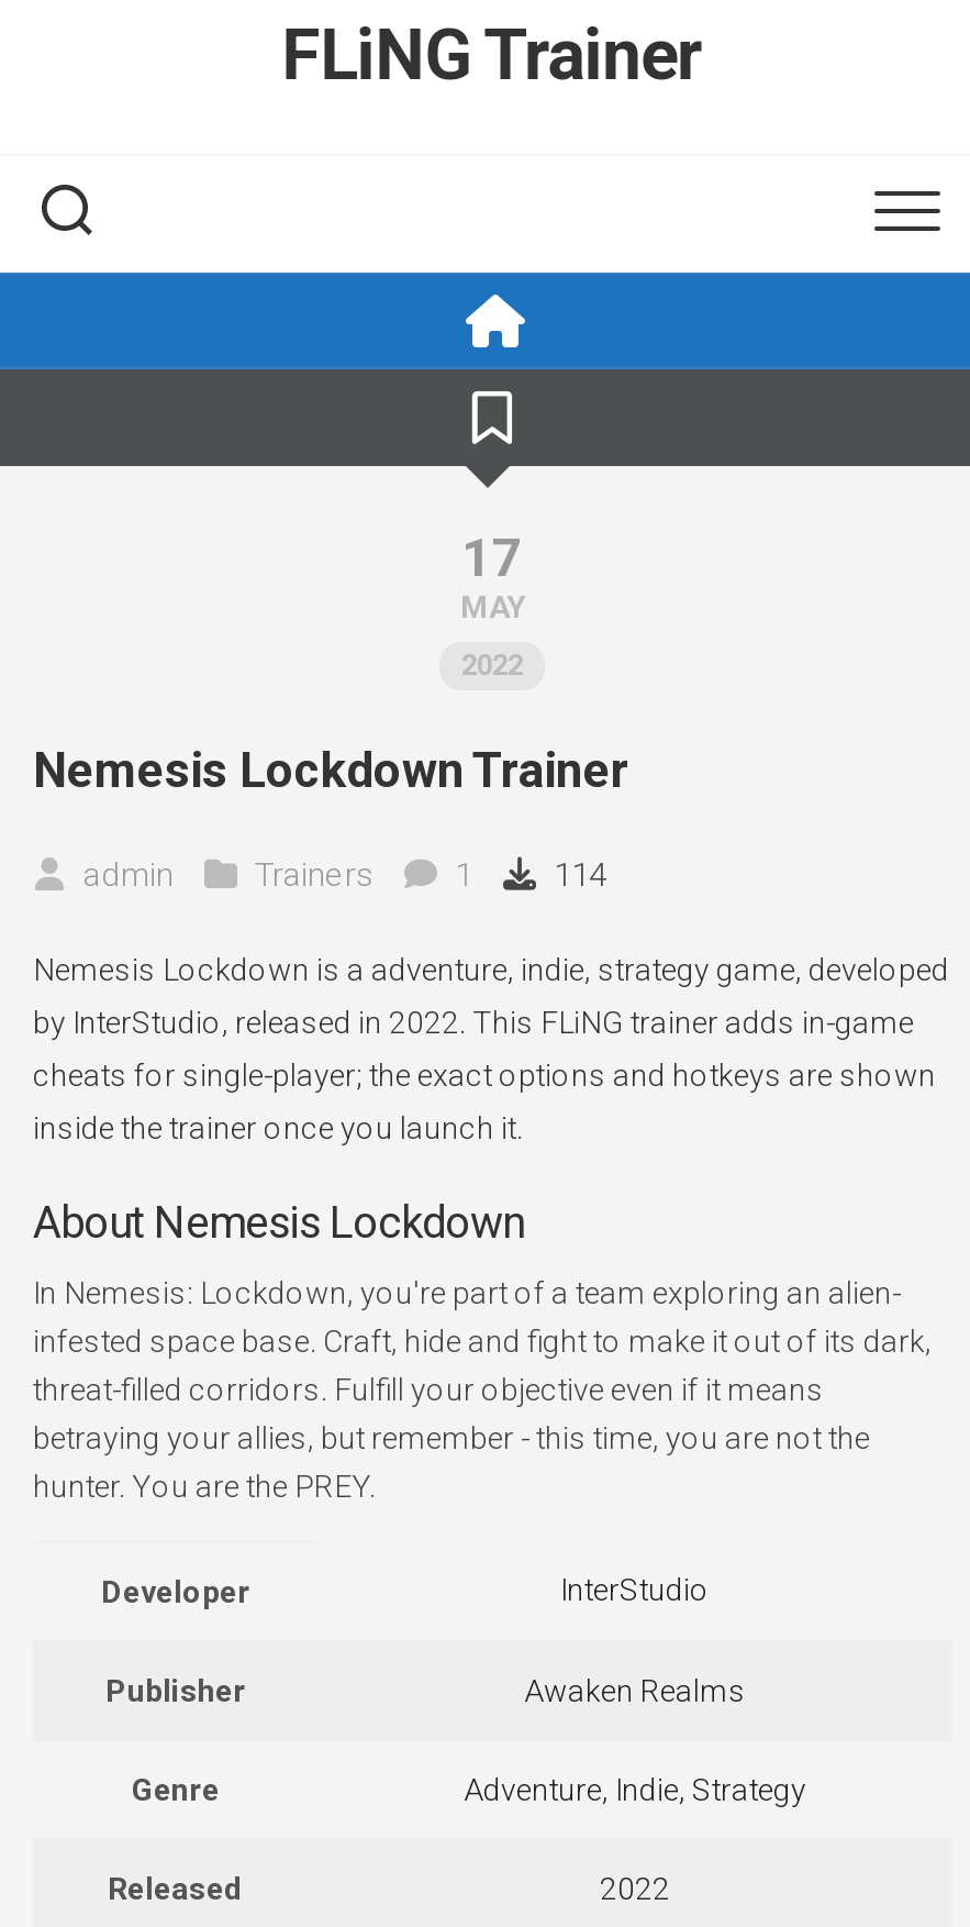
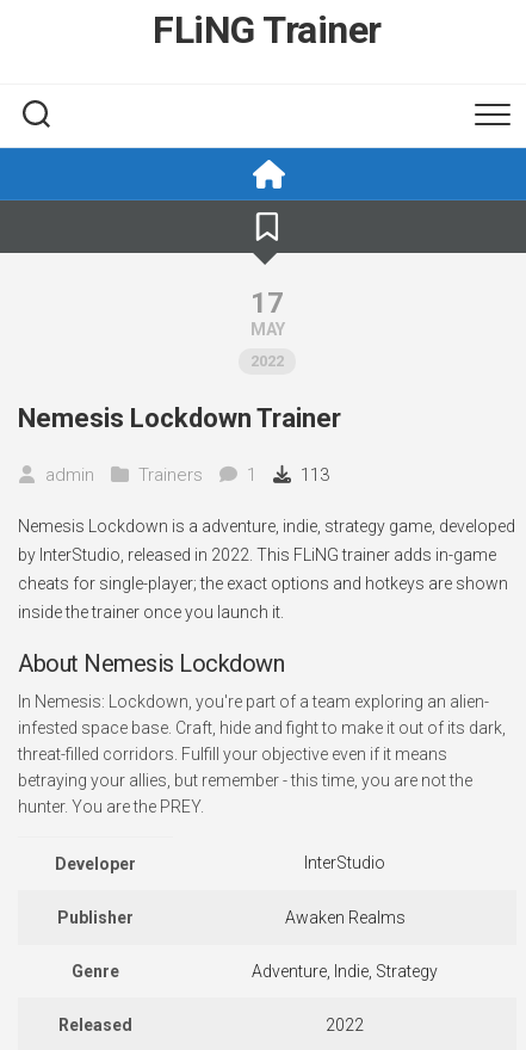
- 1 114
+ 1 113
